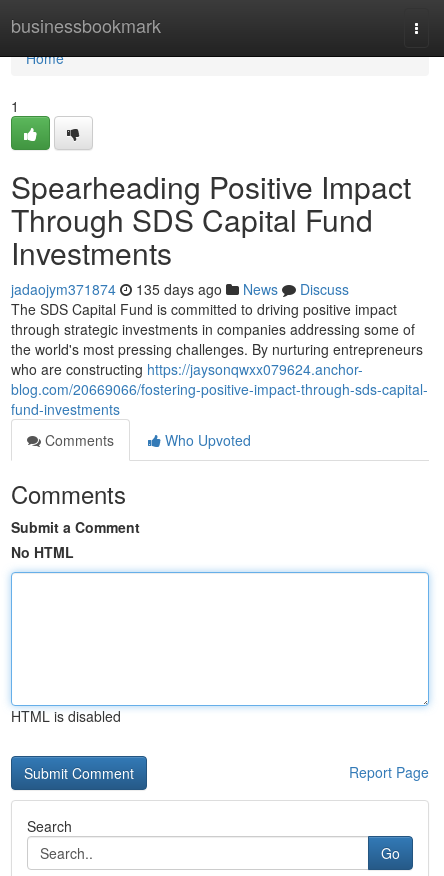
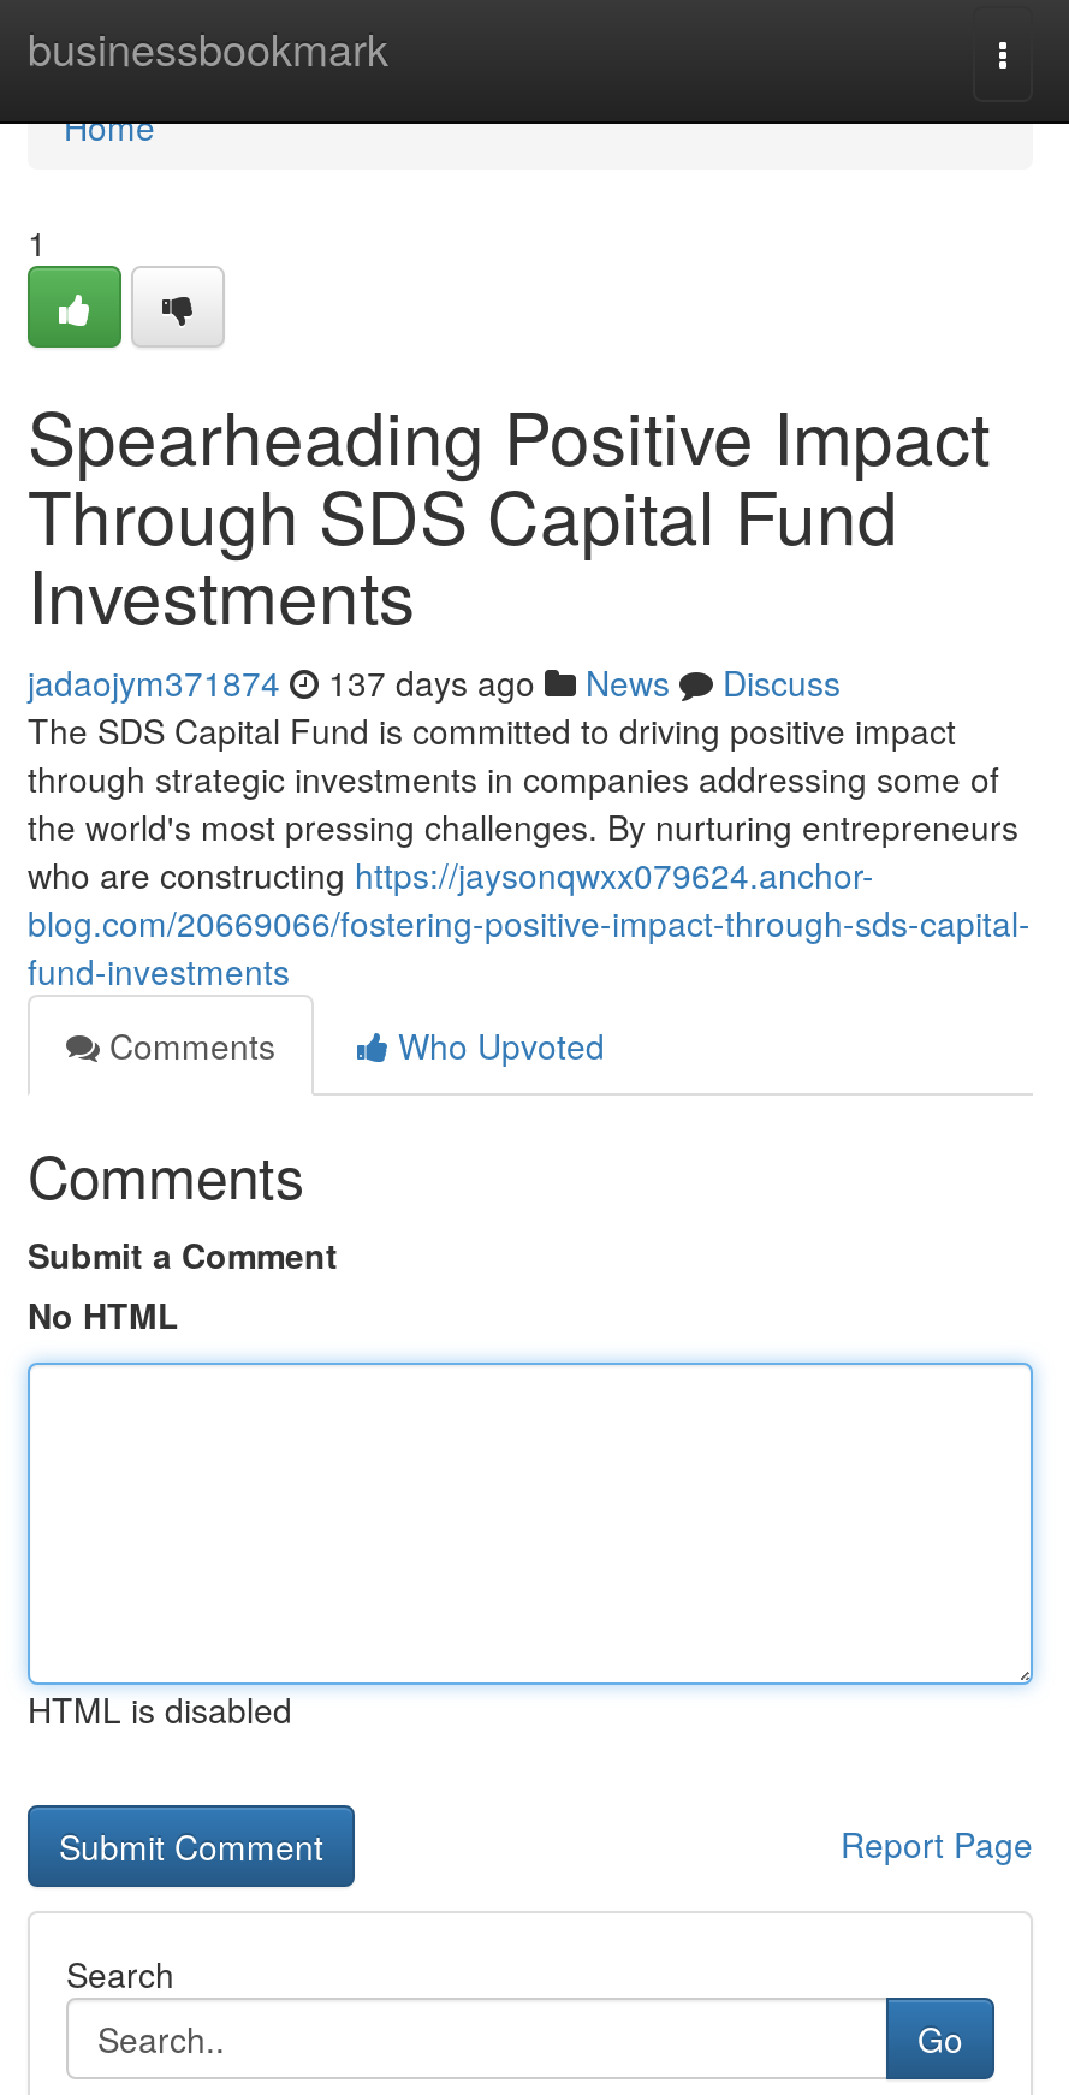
- jadaojym371874 135 days ago News Discuss
+ jadaojym371874 137 days ago News Discuss
